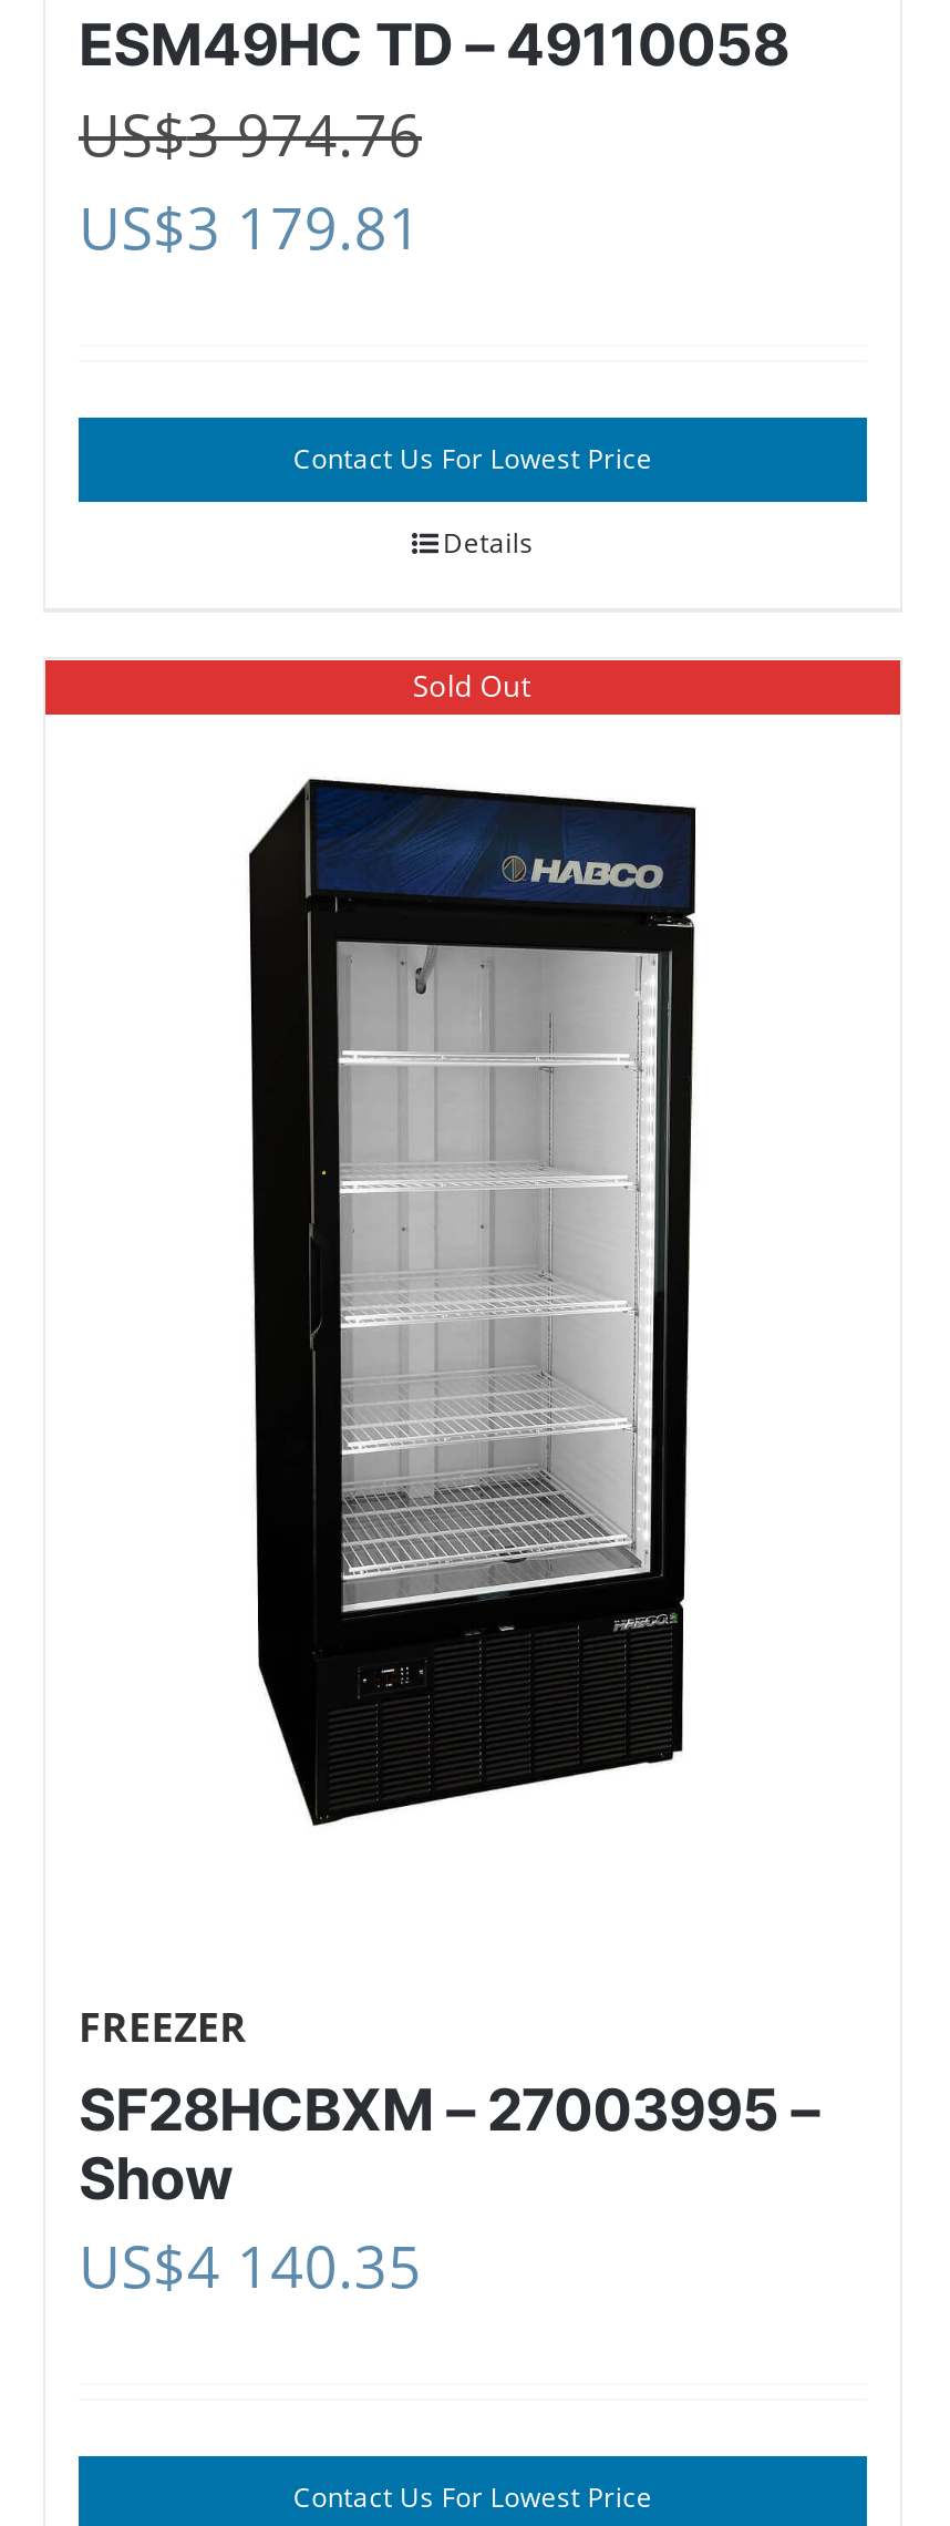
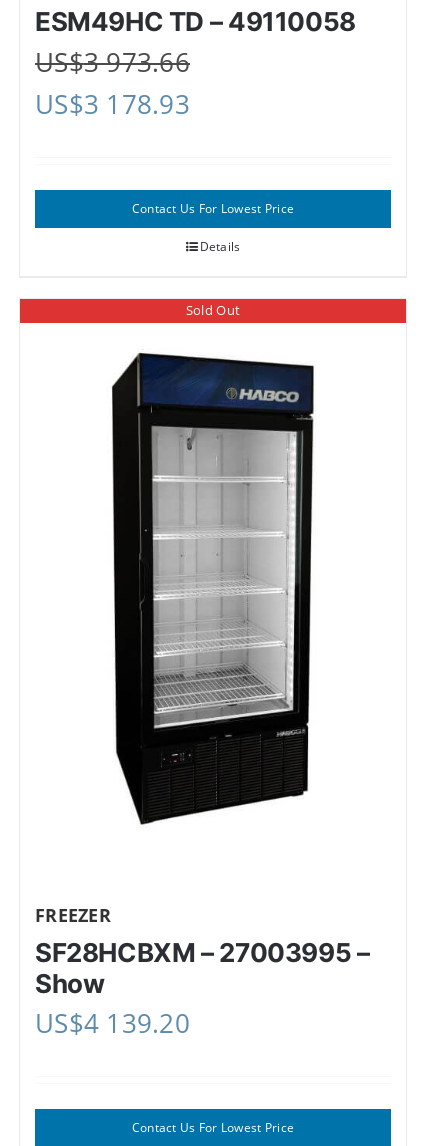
- US$3 974.76
+ US$3 973.66

- US$3 179.81
+ US$3 178.93

- US$4 140.35
+ US$4 139.20
